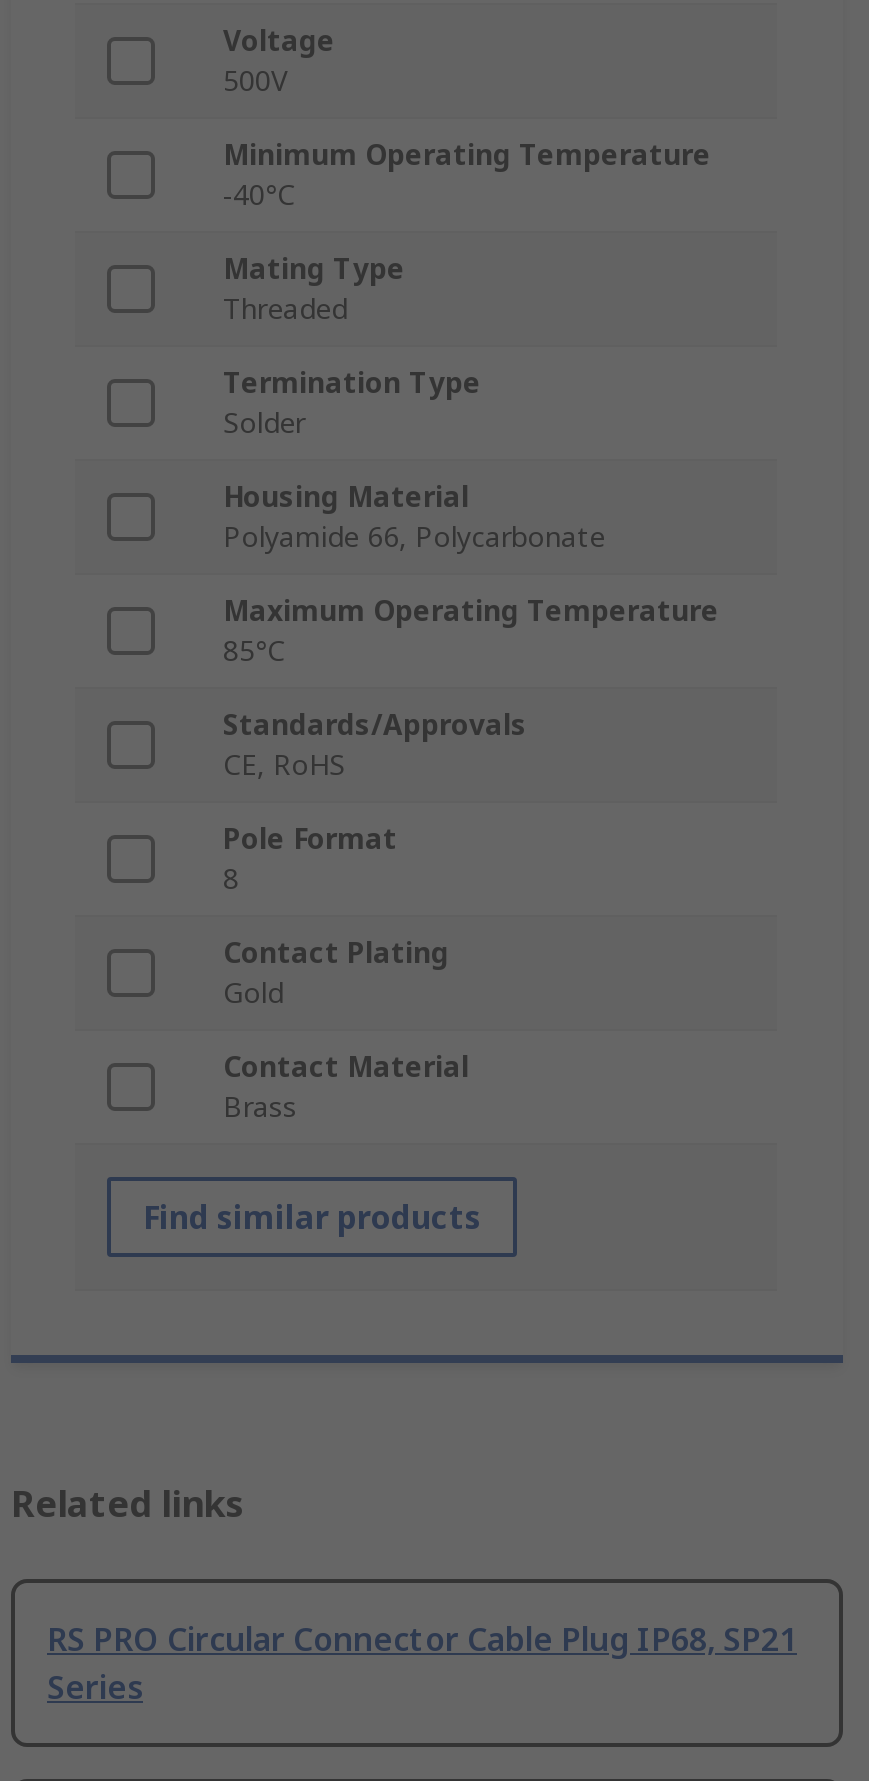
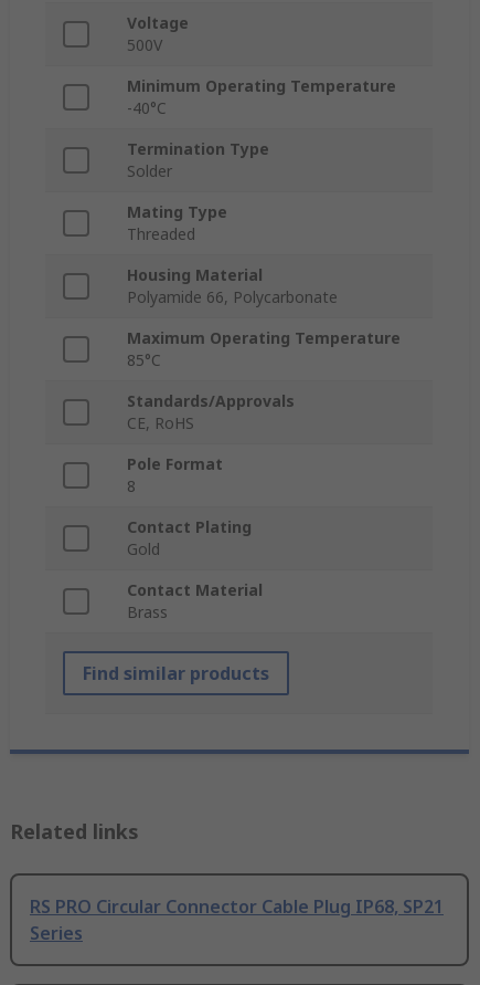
moved down: Mating Type | Threaded

moved up: Termination Type | Solder
